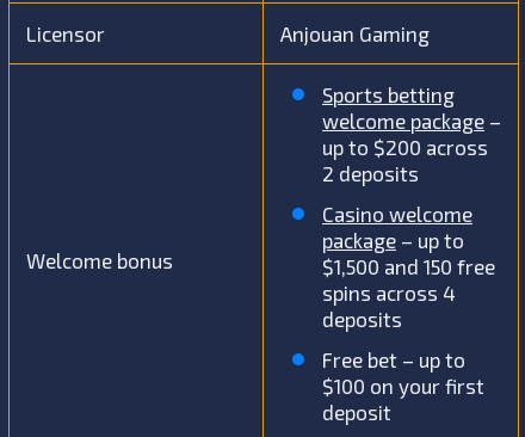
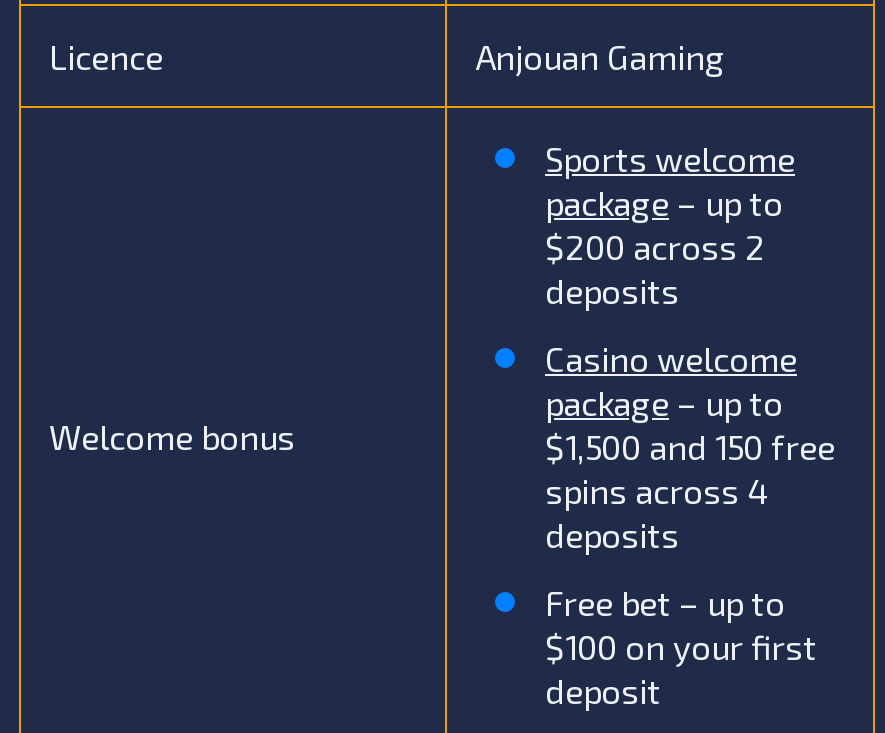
- Licensor
+ Licence

- Sports betting
- welcome package –
- up to $200 across
- 2 deposits
+ Sports welcome
+ package – up to
+ $200 across 2
+ deposits
